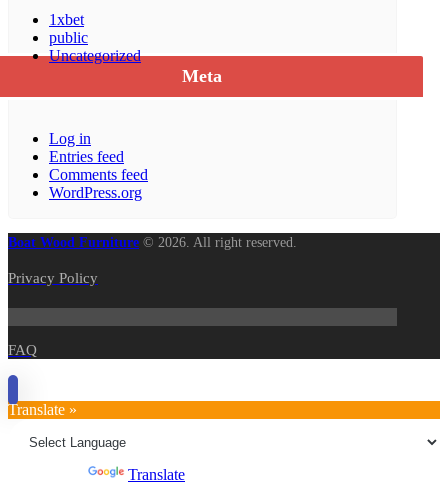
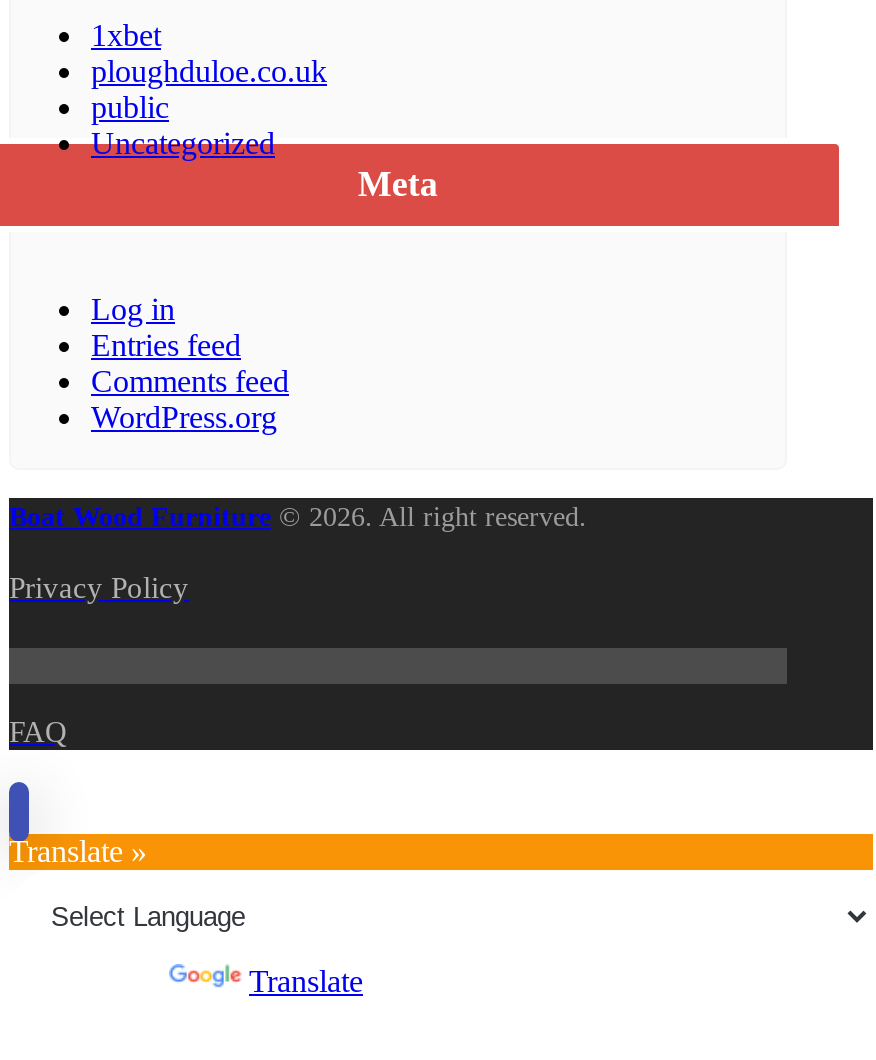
+ ploughduloe.co.uk
